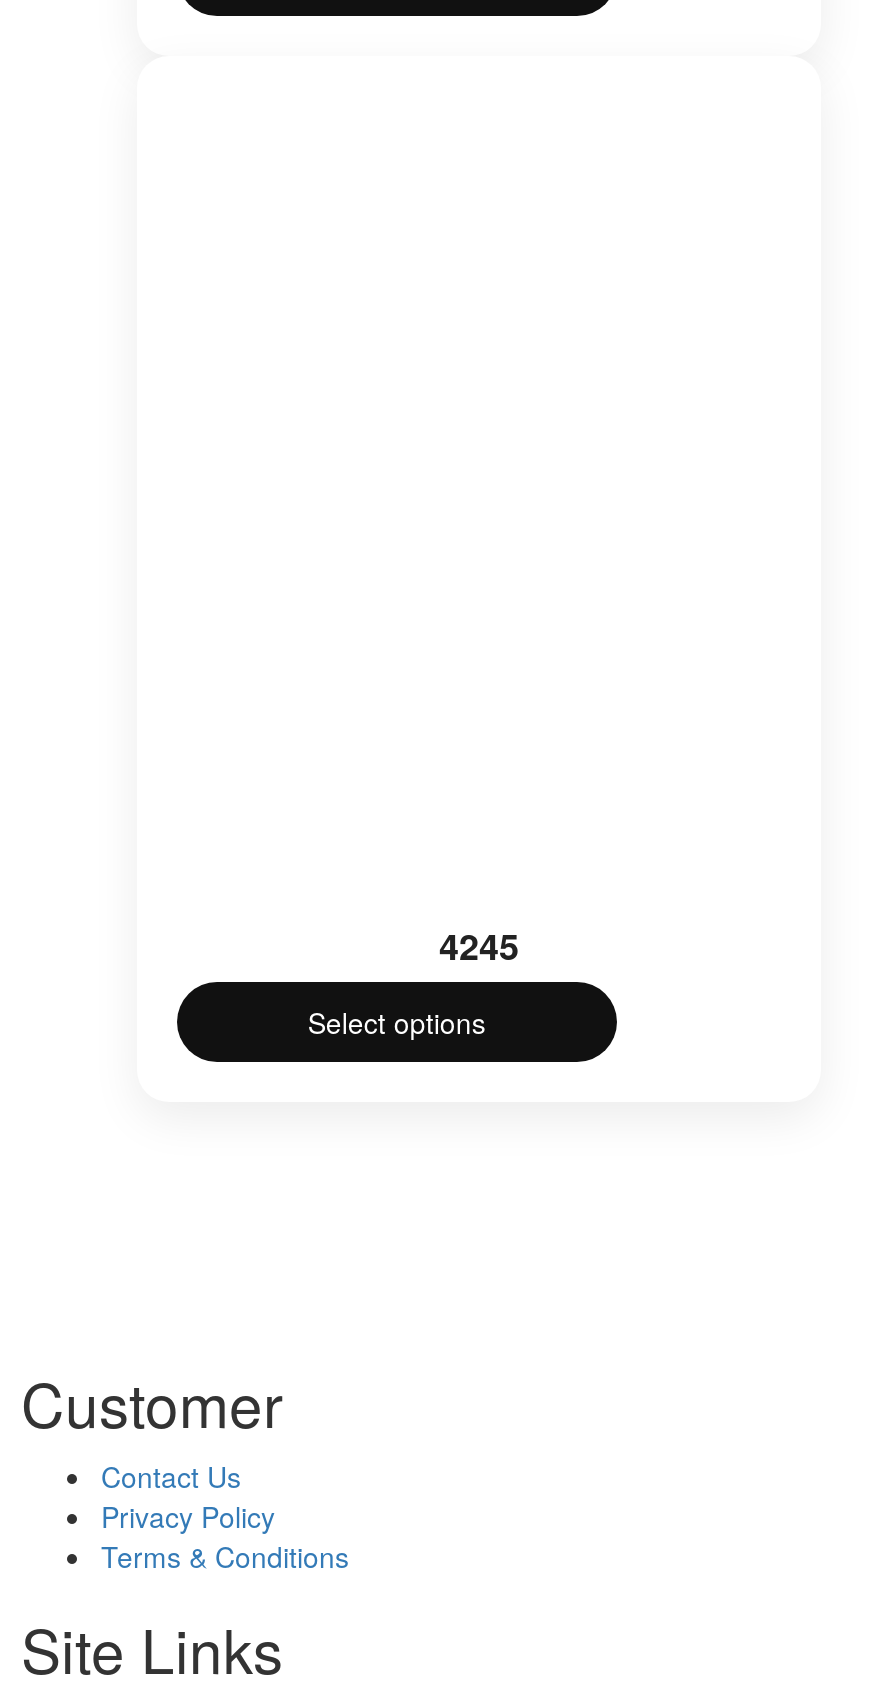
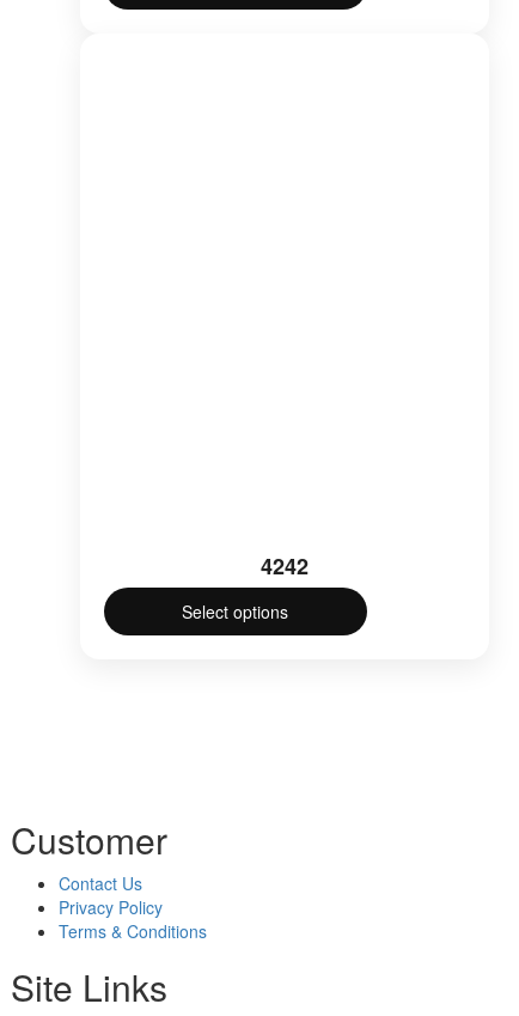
- 4245
+ 4242
